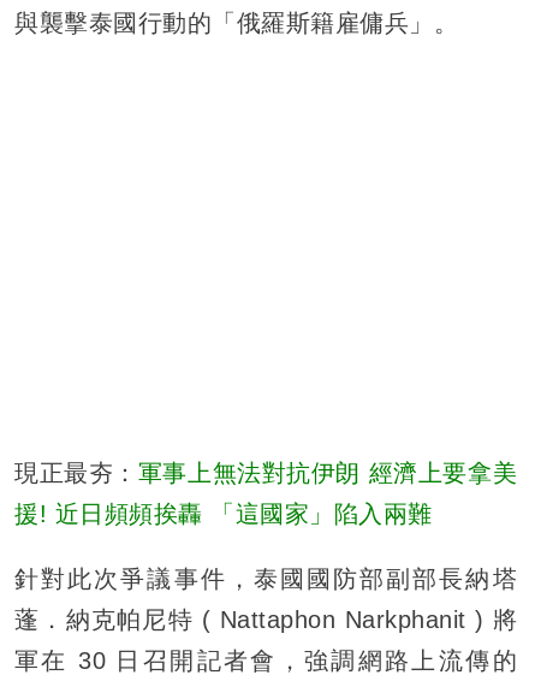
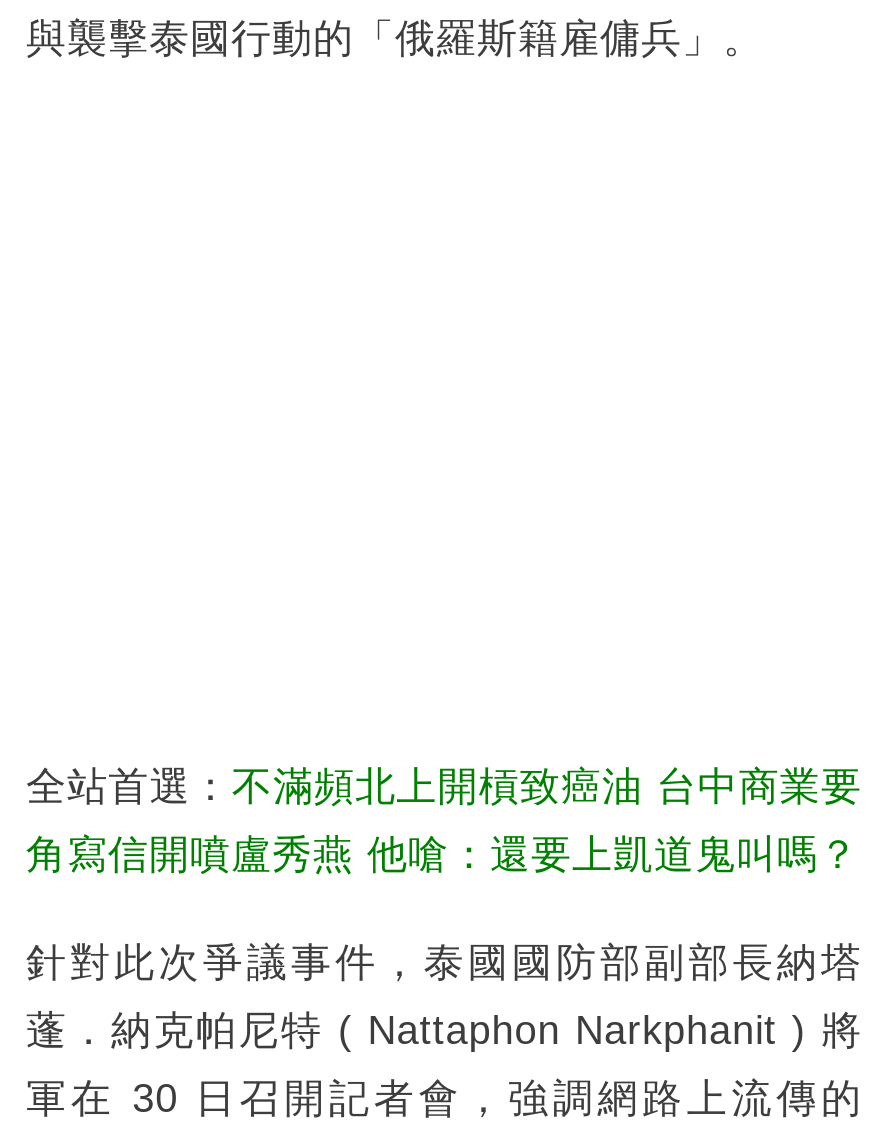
- 現正最夯：軍事上無法對抗伊朗 經濟上要拿美
+ 全站首選：不滿頻北上開槓致癌油 台中商業要

- 援! 近日頻頻挨轟 「這國家」陷入兩難
+ 角寫信開噴盧秀燕 他嗆：還要上凱道鬼叫嗎？
